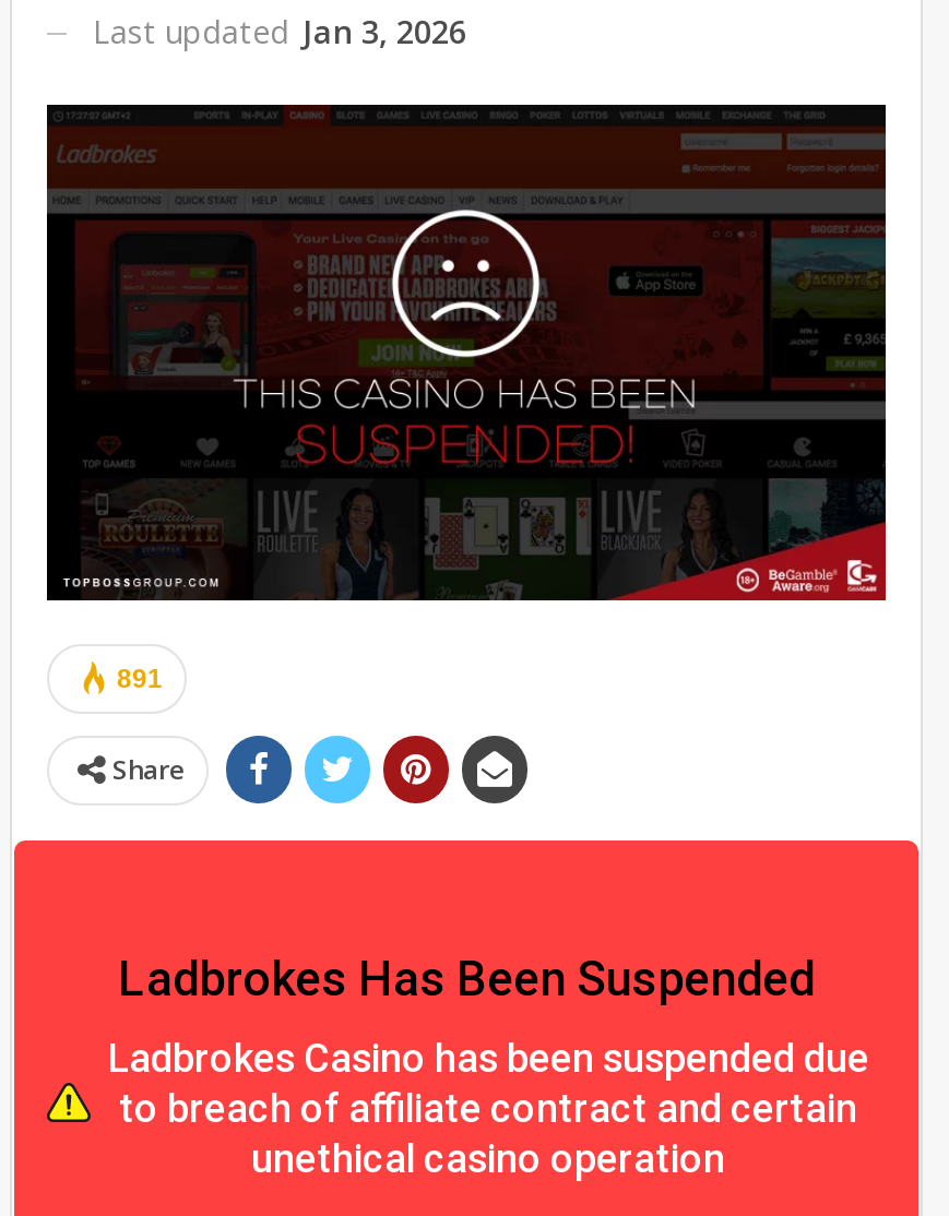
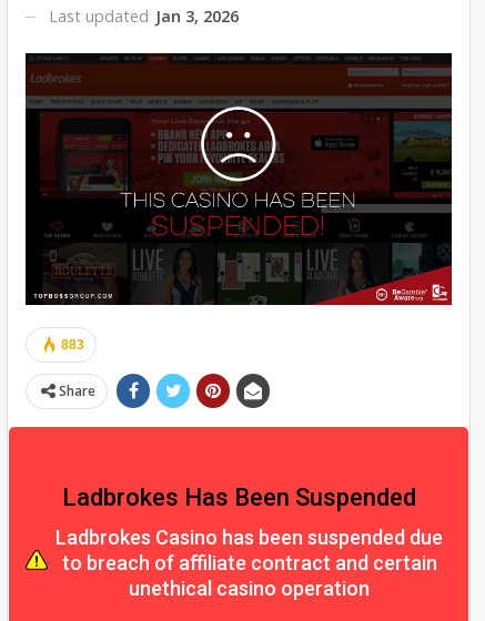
- 891
+ 883
